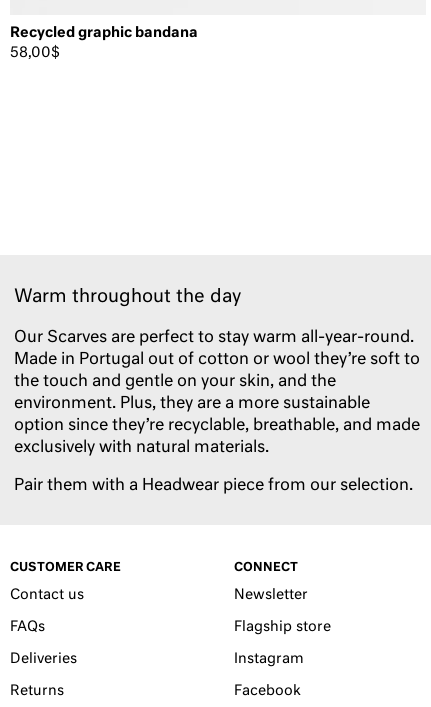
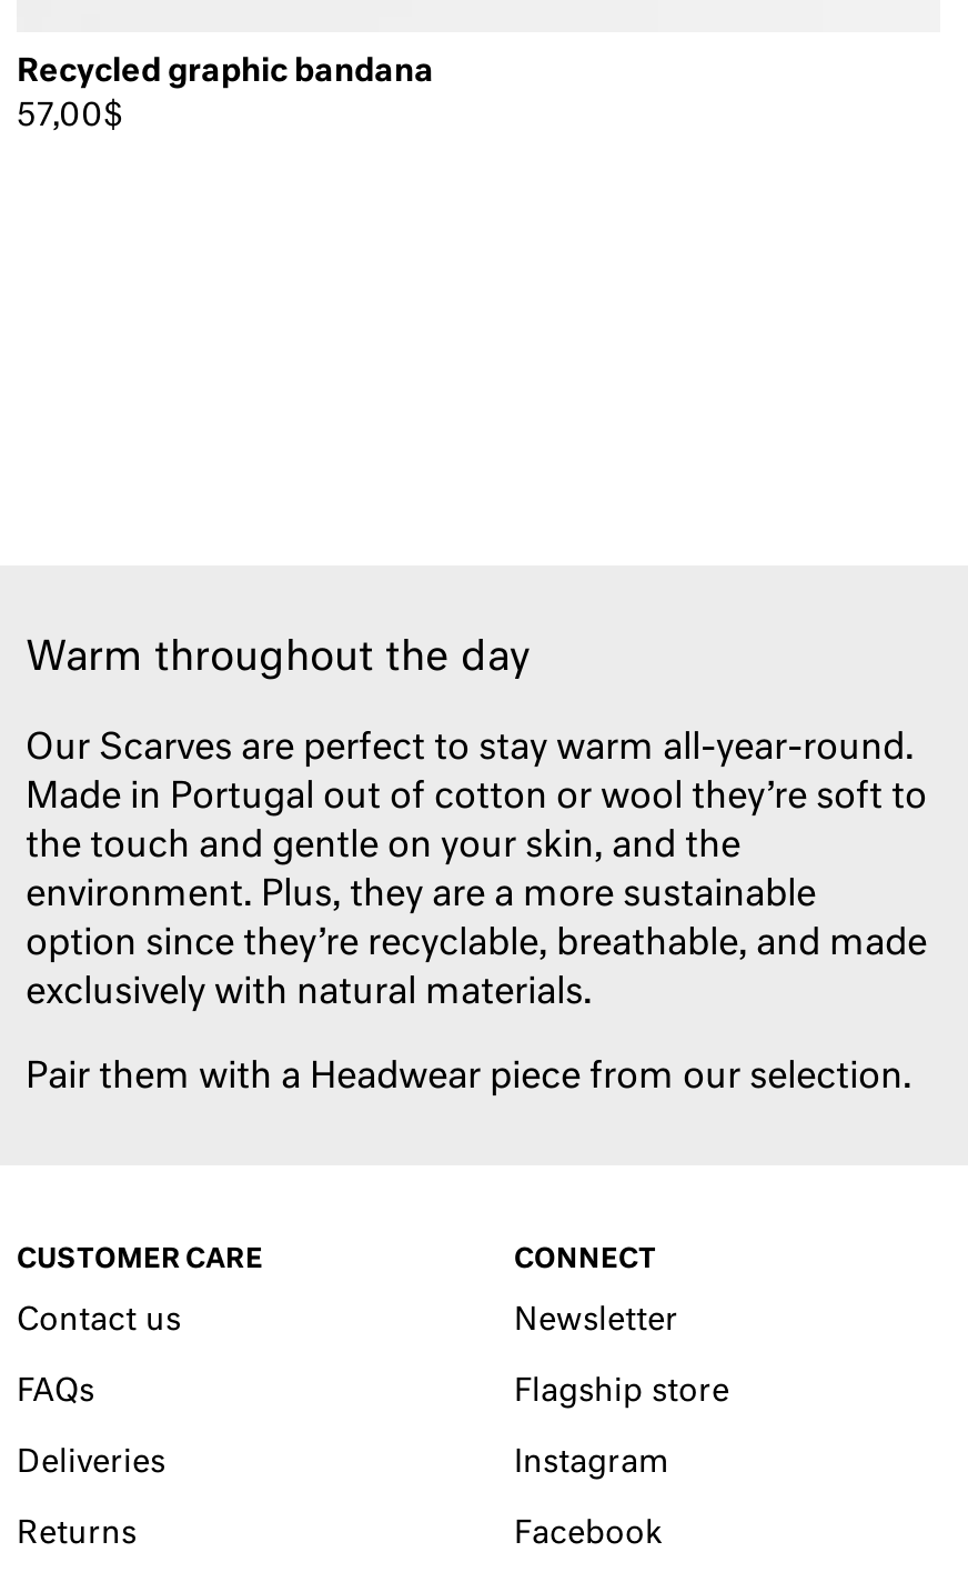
- 58,00$
+ 57,00$
